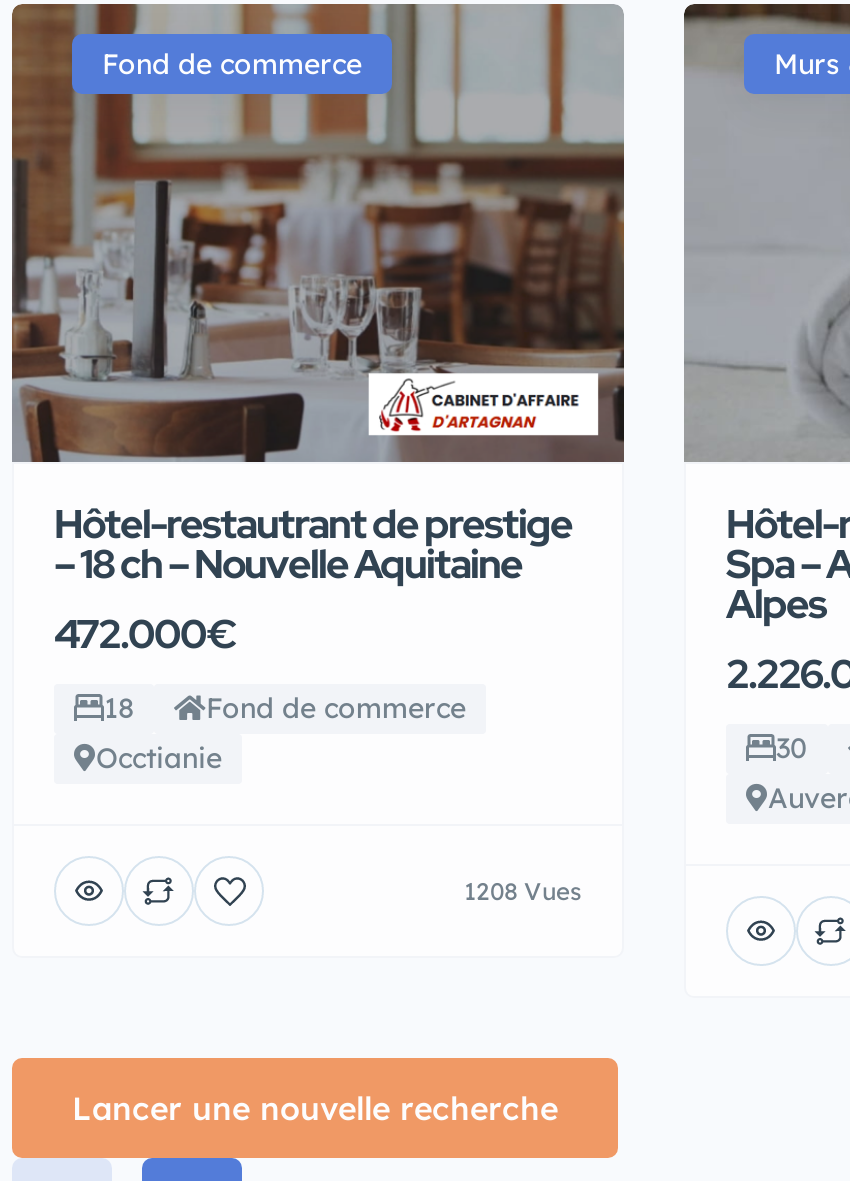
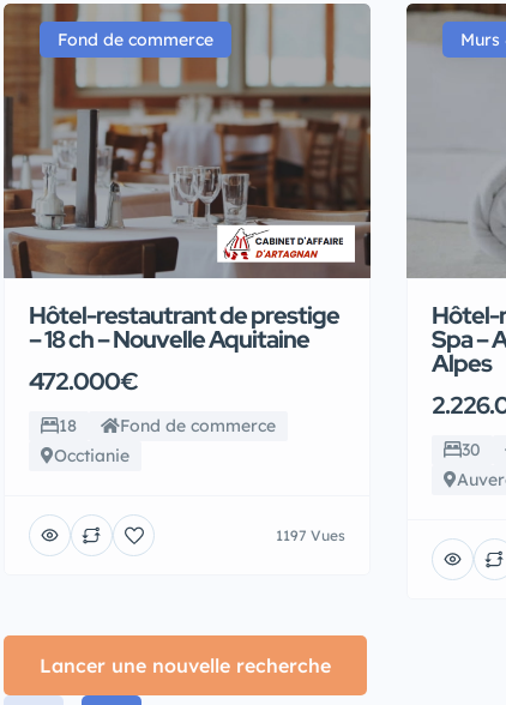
- 1208 Vues
+ 1197 Vues
